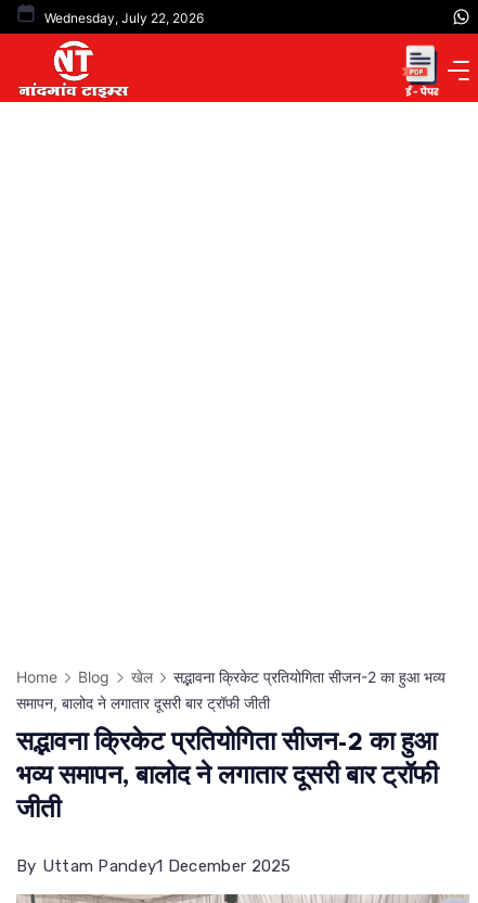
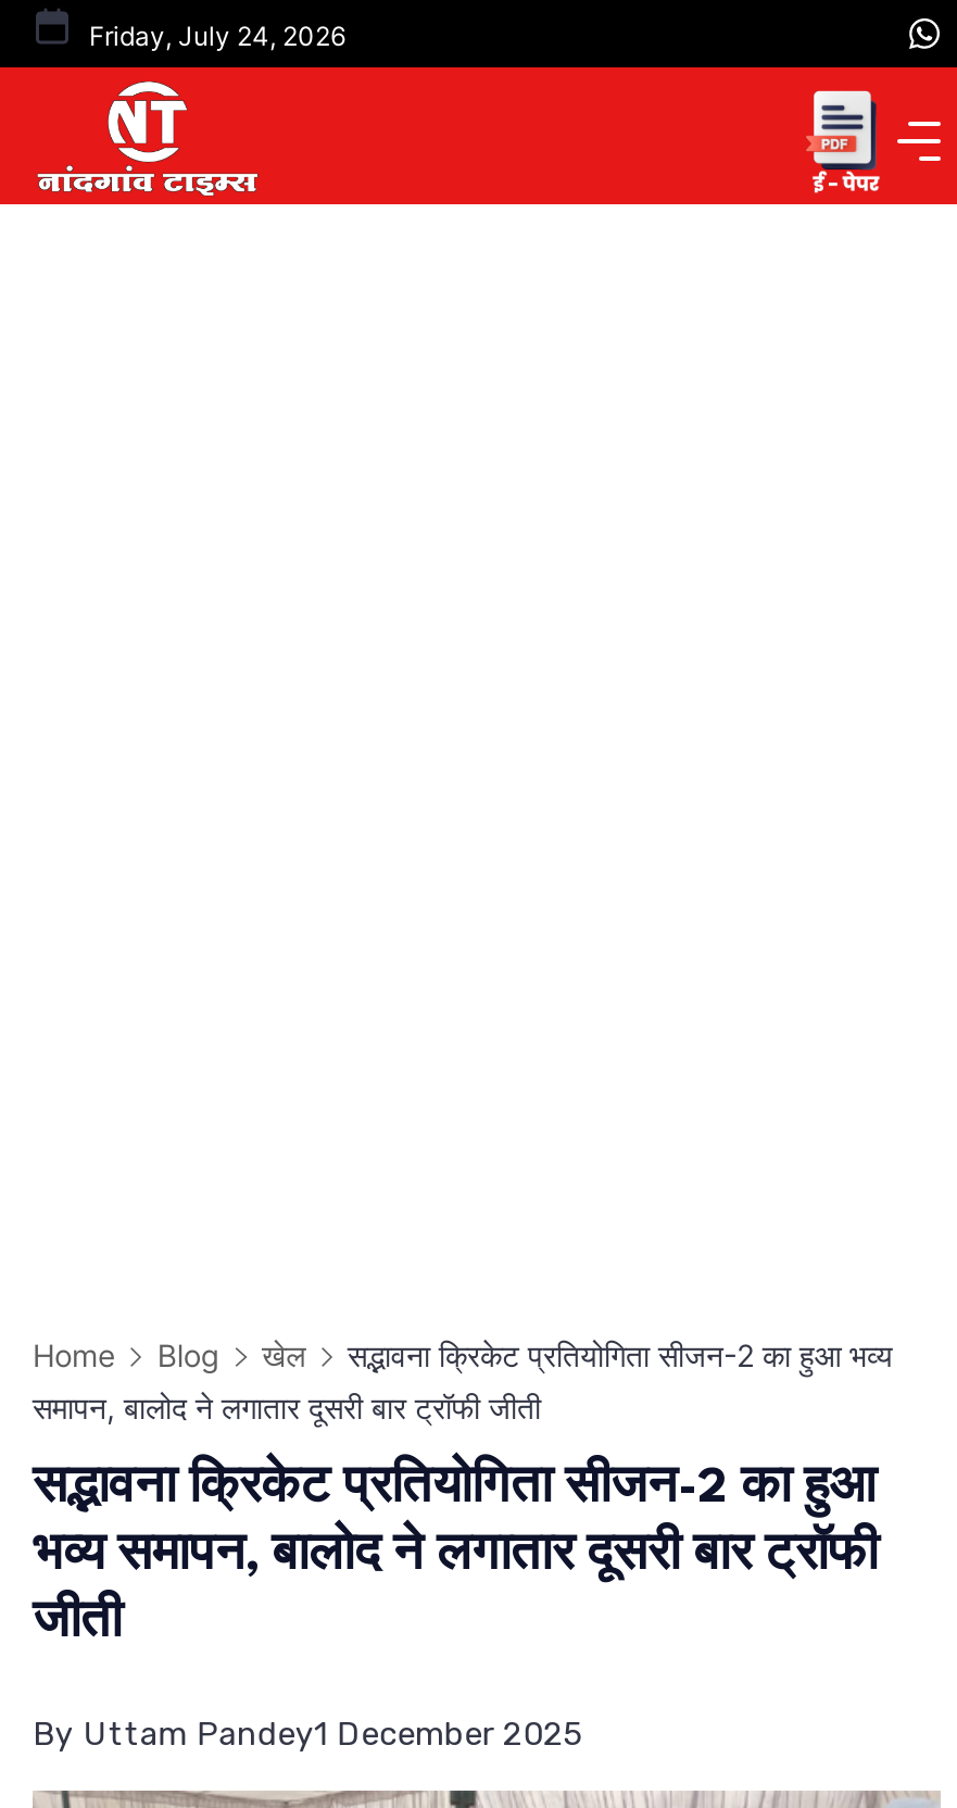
- Wednesday, July 22, 2026
+ Friday, July 24, 2026
